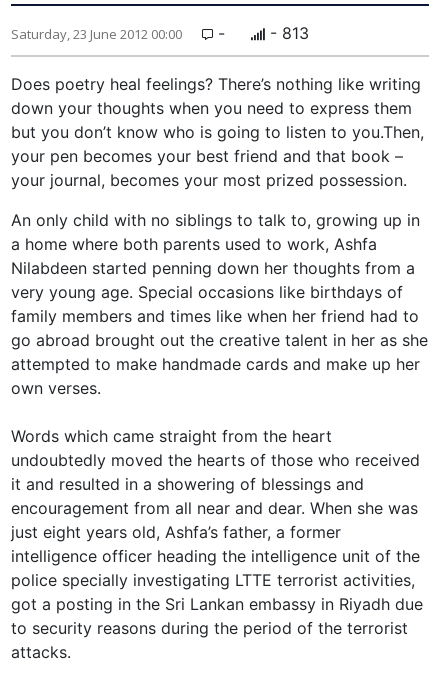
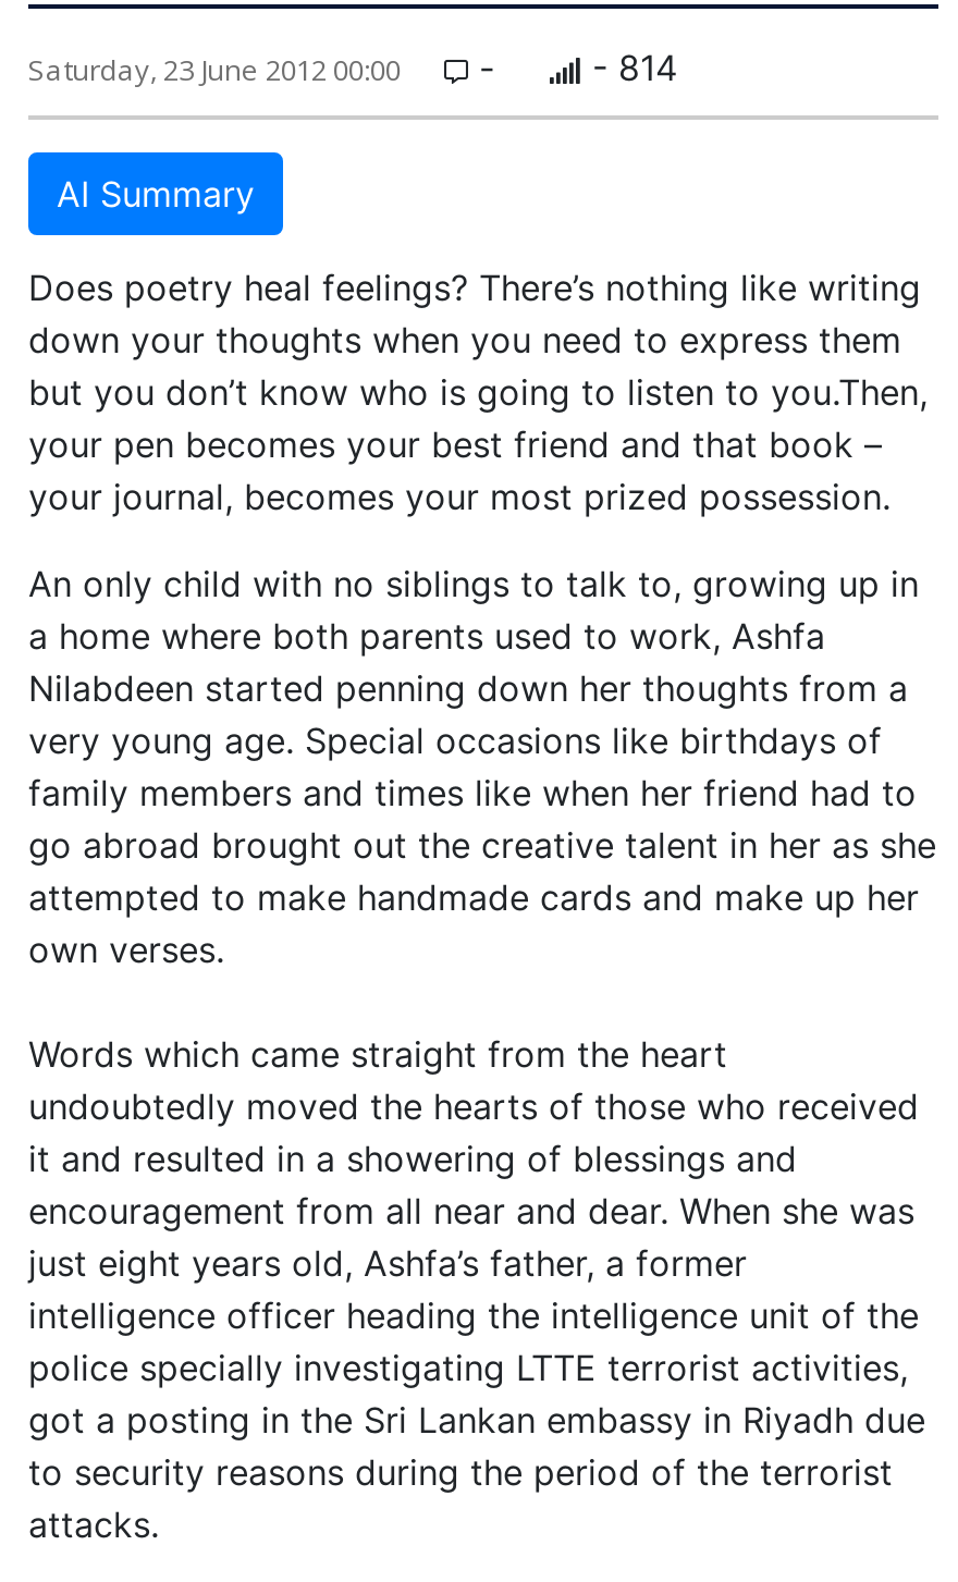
- - 813
+ - 814
+ AI Summary
